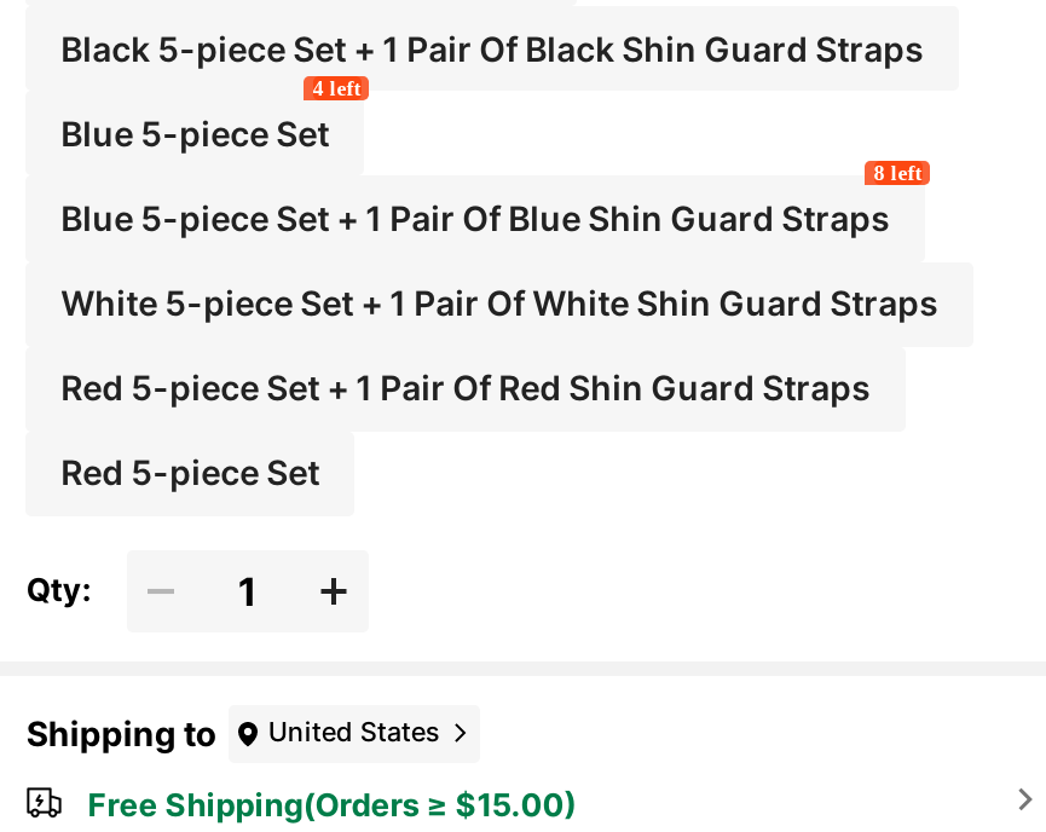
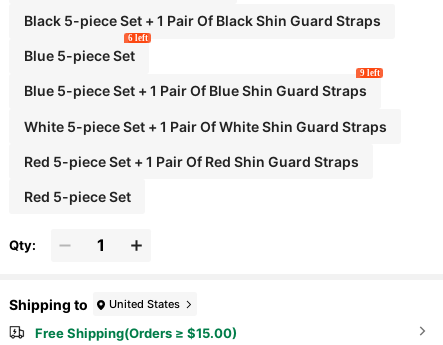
- 4 left
+ 6 left

- 8 left
+ 9 left
